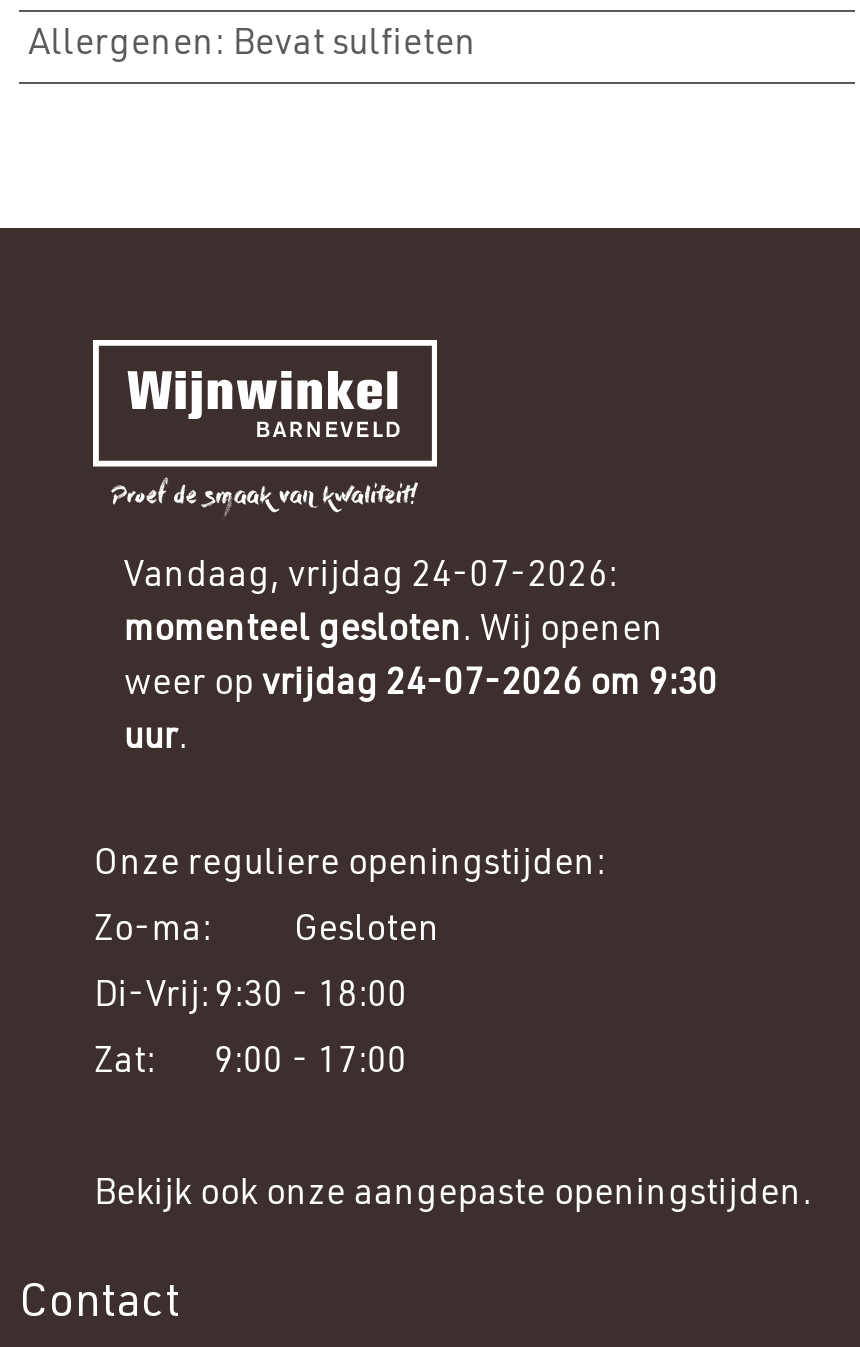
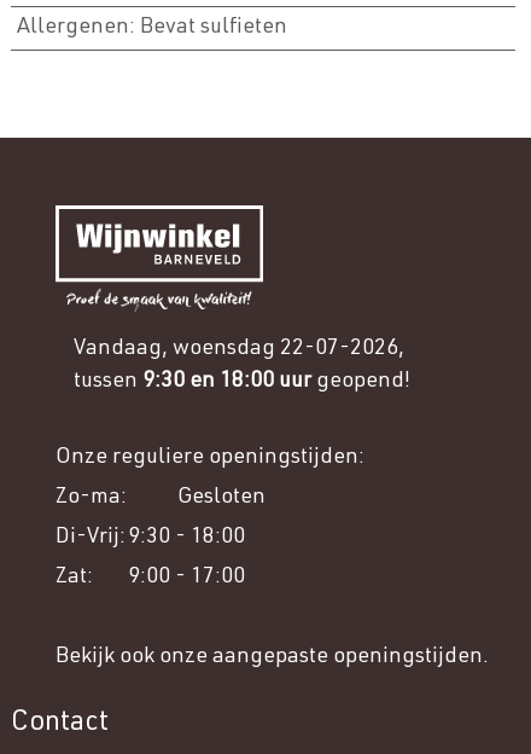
- Vandaag, vrijdag 24-07-2026:
- momenteel gesloten. Wij openen
- weer op vrijdag 24-07-2026 om 9:30
- uur.
+ Vandaag, woensdag 22-07-2026,
+ tussen 9:30 en 18:00 uur geopend!
